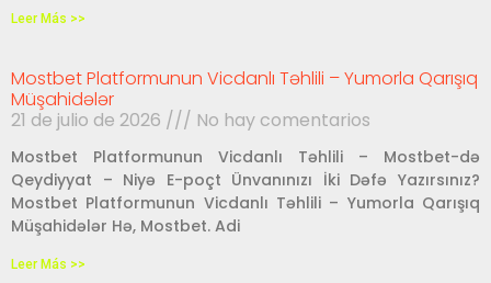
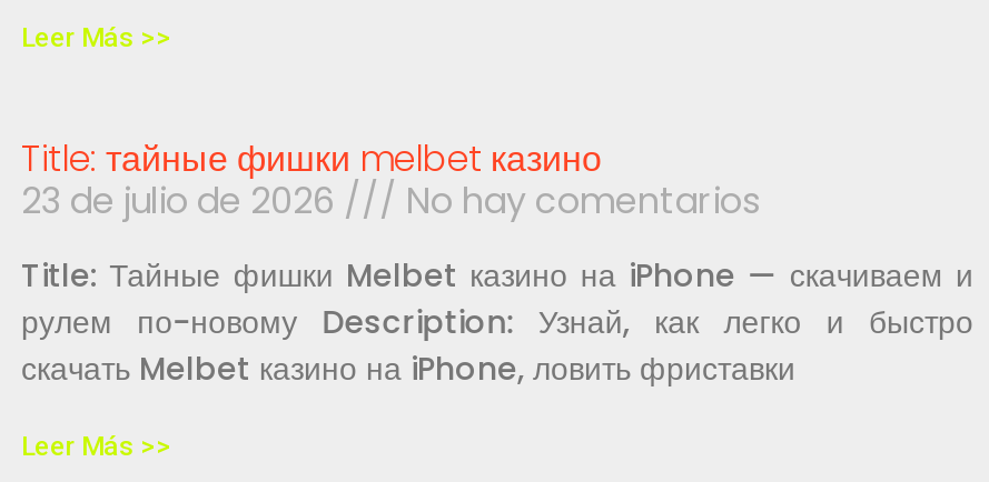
- Mostbet Platformunun Vicdanlı Təhlili – Yumorla Qarışıq
- Müşahidələr
- 21 de julio de 2026
+ Title: тайные фишки melbet казино
+ 23 de julio de 2026

- Mostbet Platformunun Vicdanlı Təhlili – Mostbet-də
- Qeydiyyat – Niyə E-poçt Ünvanınızı İki Dəfə Yazırsınız?
- Mostbet Platformunun Vicdanlı Təhlili – Yumorla Qarışıq
- Müşahidələr Hə, Mostbet. Adi
+ Title: Тайные фишки Melbet казино на iPhone — скачиваем и
+ рулем по-новому Description: Узнай, как легко и быстро
+ скачать Melbet казино на iPhone, ловить фриставки
